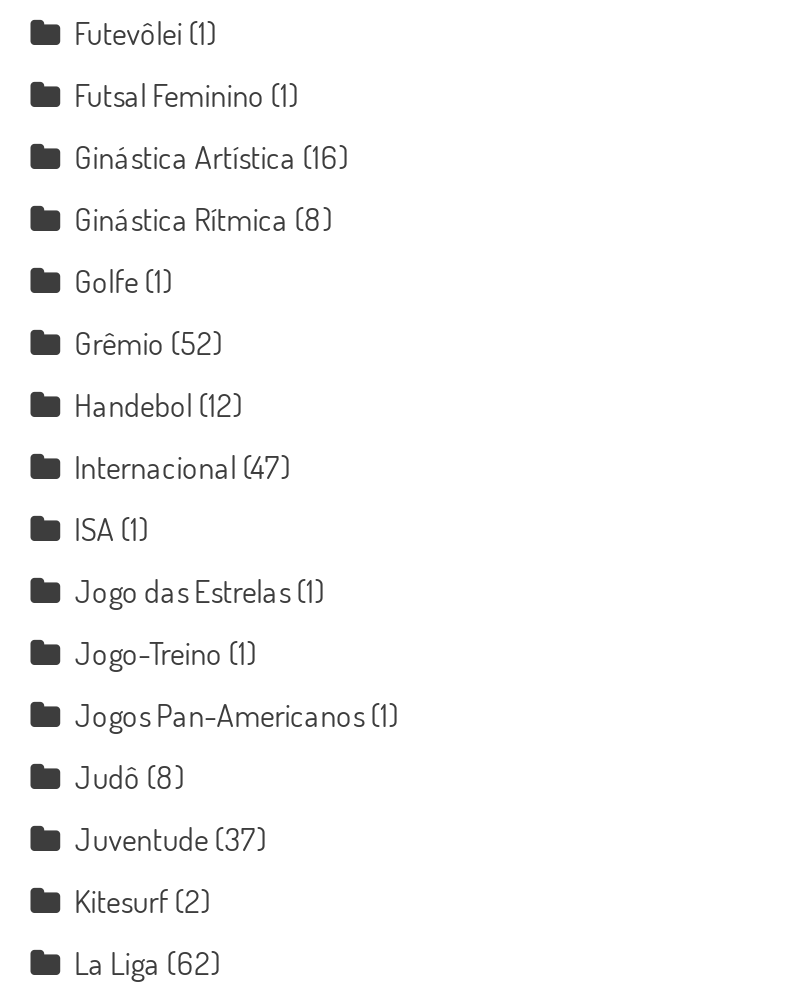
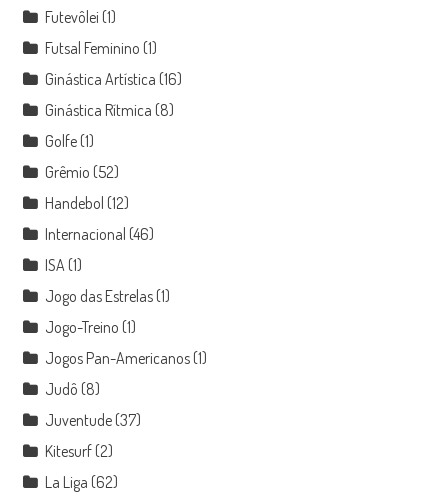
- Internacional (47)
+ Internacional (46)
